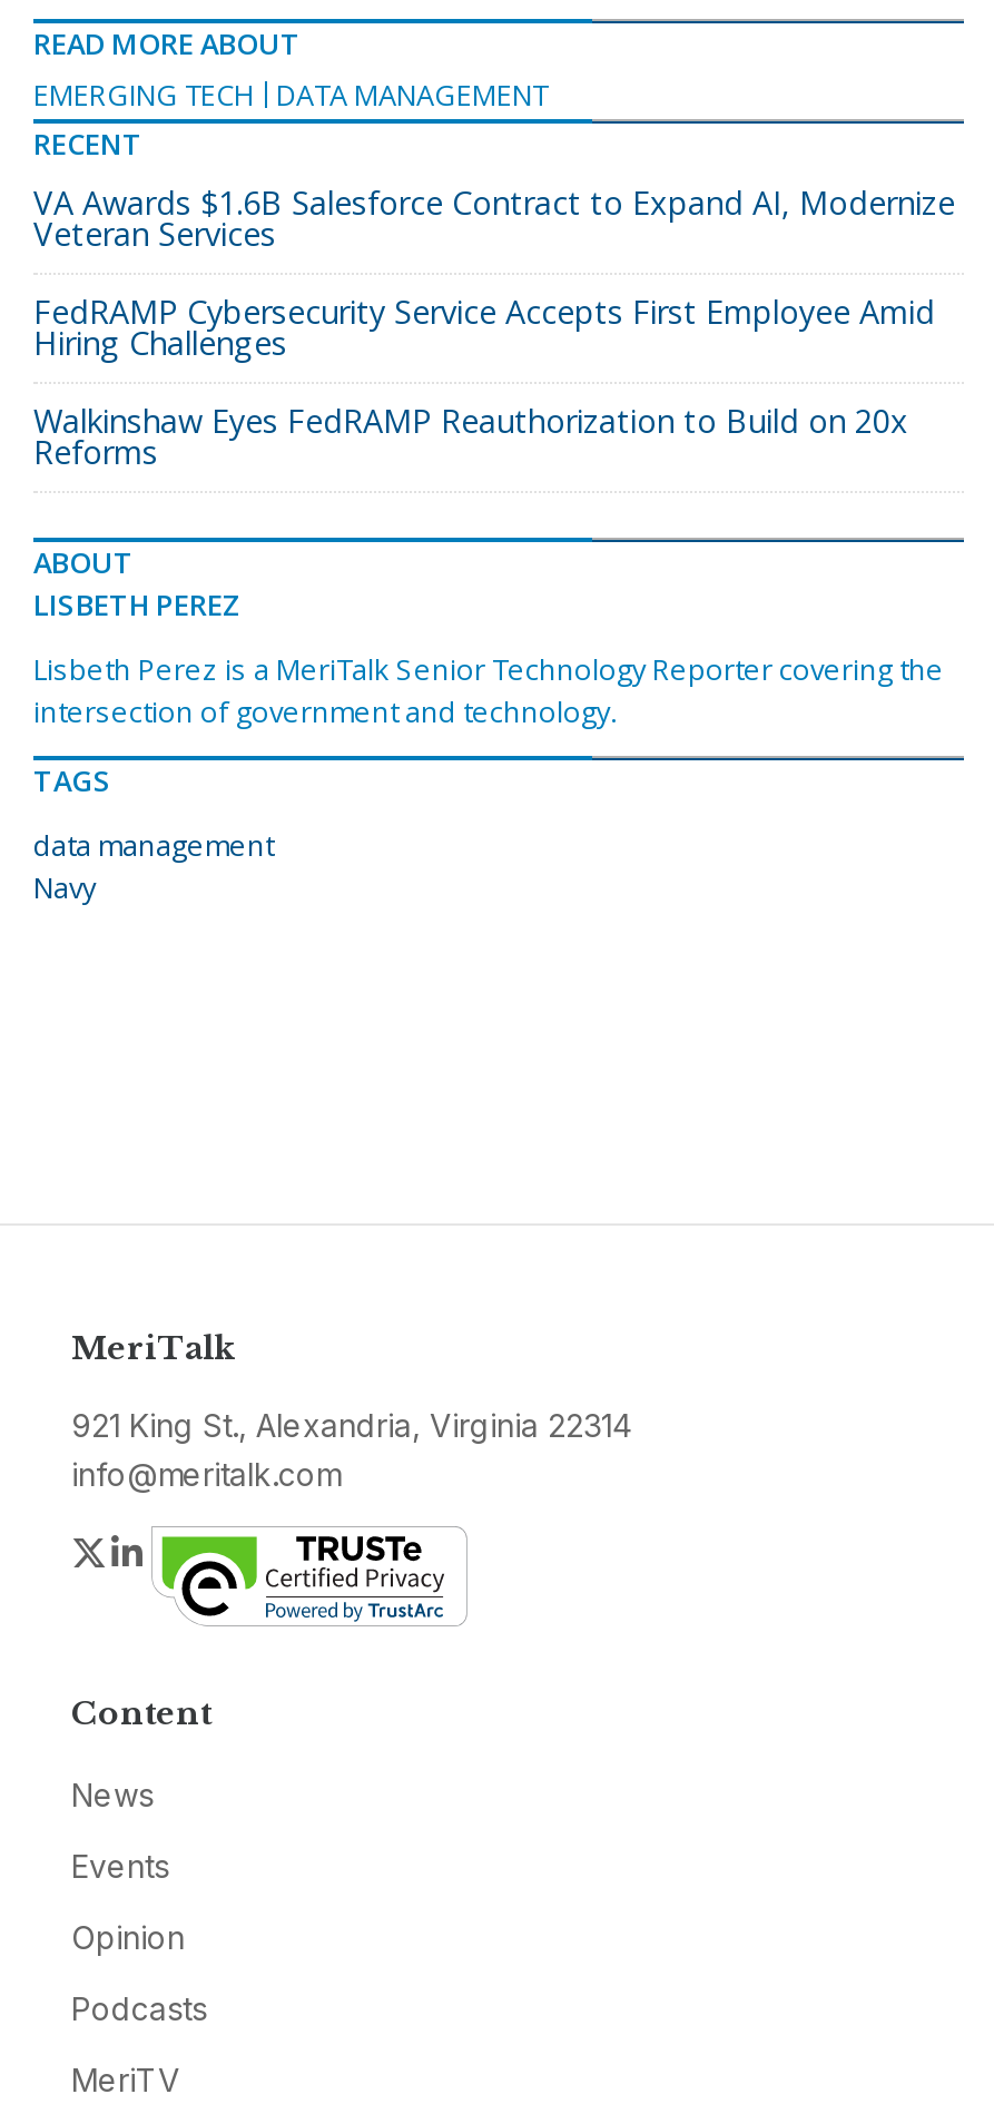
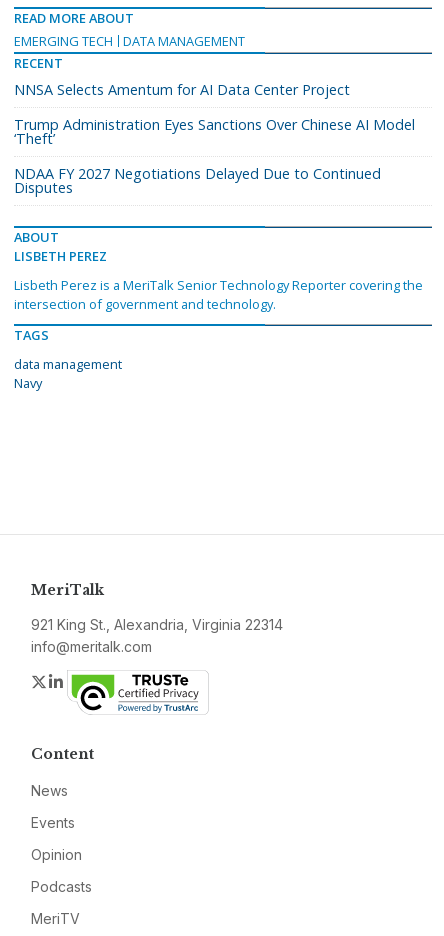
- VA Awards $1.6B Salesforce Contract to Expand AI, Modernize
- Veteran Services
+ NNSA Selects Amentum for AI Data Center Project

- FedRAMP Cybersecurity Service Accepts First Employee Amid
- Hiring Challenges
+ Trump Administration Eyes Sanctions Over Chinese AI Model
+ ‘Theft’

- Walkinshaw Eyes FedRAMP Reauthorization to Build on 20x
- Reforms
+ NDAA FY 2027 Negotiations Delayed Due to Continued
+ Disputes
